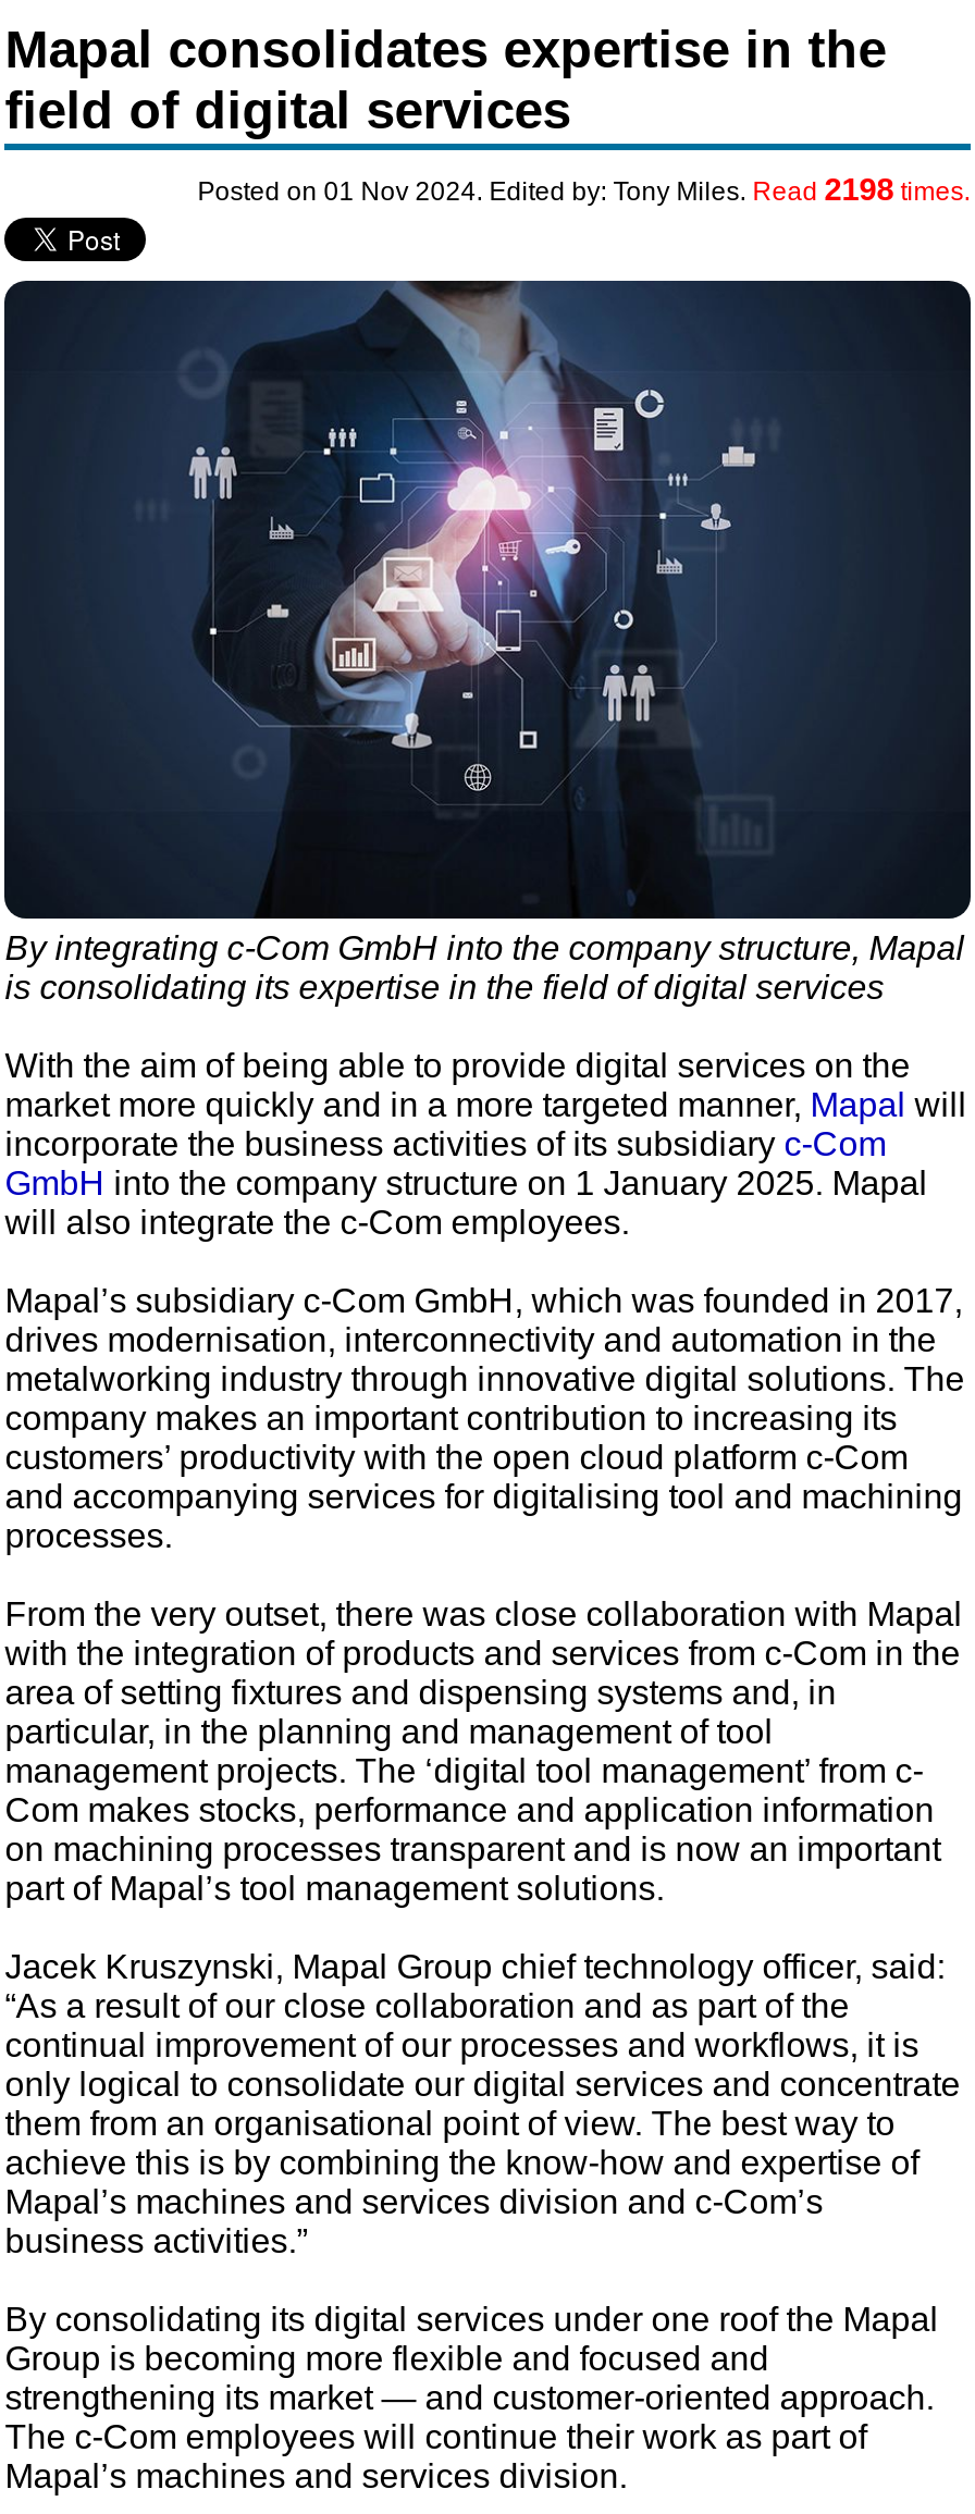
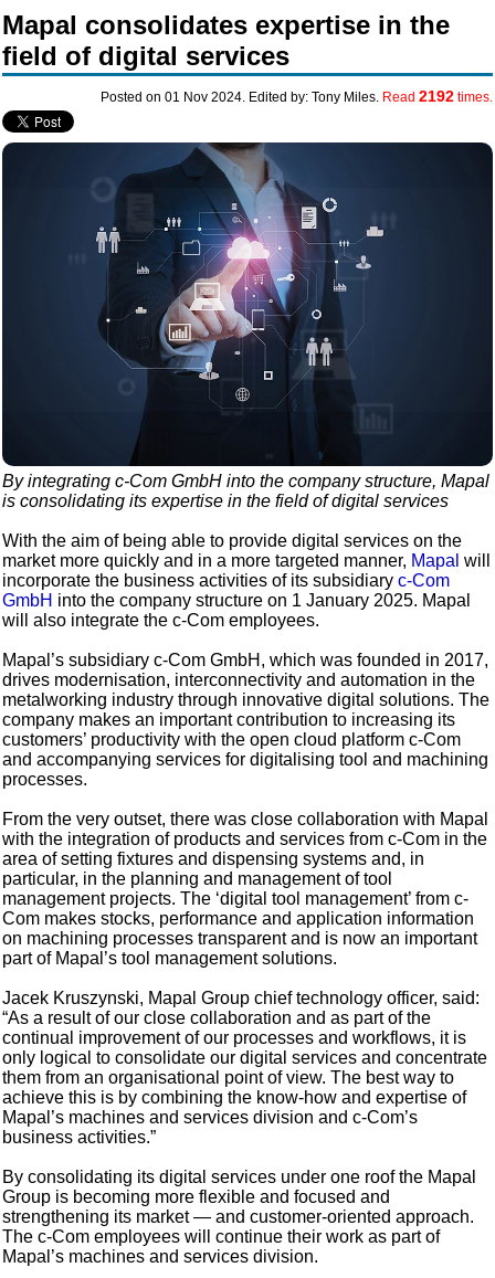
- Posted on 01 Nov 2024. Edited by: Tony Miles. Read 2198 times.
+ Posted on 01 Nov 2024. Edited by: Tony Miles. Read 2192 times.
